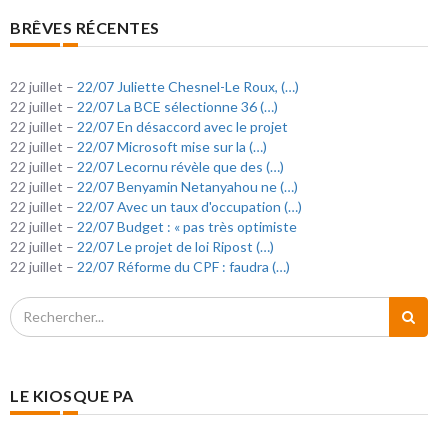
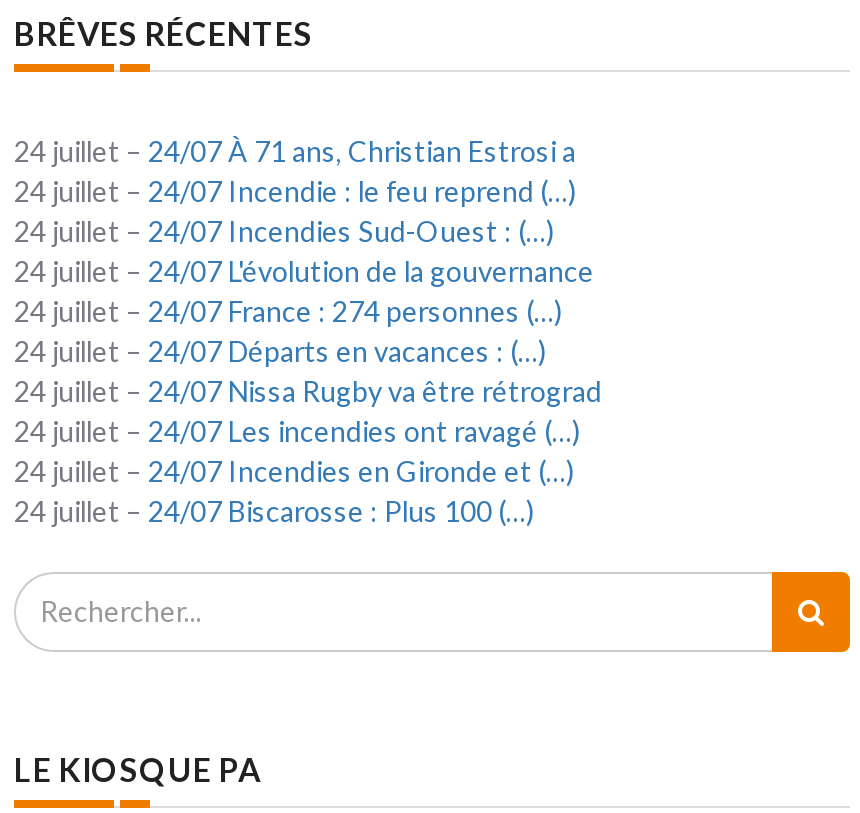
- 22 juillet – 22/07 Juliette Chesnel-Le Roux, (…)
- 22 juillet – 22/07 La BCE sélectionne 36 (…)
- 22 juillet – 22/07 En désaccord avec le projet
- 22 juillet – 22/07 Microsoft mise sur la (…)
- 22 juillet – 22/07 Lecornu révèle que des (…)
- 22 juillet – 22/07 Benyamin Netanyahou ne (…)
- 22 juillet – 22/07 Avec un taux d'occupation (…)
- 22 juillet – 22/07 Budget : « pas très optimiste
- 22 juillet – 22/07 Le projet de loi Ripost (…)
- 22 juillet – 22/07 Réforme du CPF : faudra (…)
+ 24 juillet – 24/07 À 71 ans, Christian Estrosi a
+ 24 juillet – 24/07 Incendie : le feu reprend (…)
+ 24 juillet – 24/07 Incendies Sud-Ouest : (…)
+ 24 juillet – 24/07 L'évolution de la gouvernance
+ 24 juillet – 24/07 France : 274 personnes (…)
+ 24 juillet – 24/07 Départs en vacances : (…)
+ 24 juillet – 24/07 Nissa Rugby va être rétrograd
+ 24 juillet – 24/07 Les incendies ont ravagé (…)
+ 24 juillet – 24/07 Incendies en Gironde et (…)
+ 24 juillet – 24/07 Biscarosse : Plus 100 (…)
